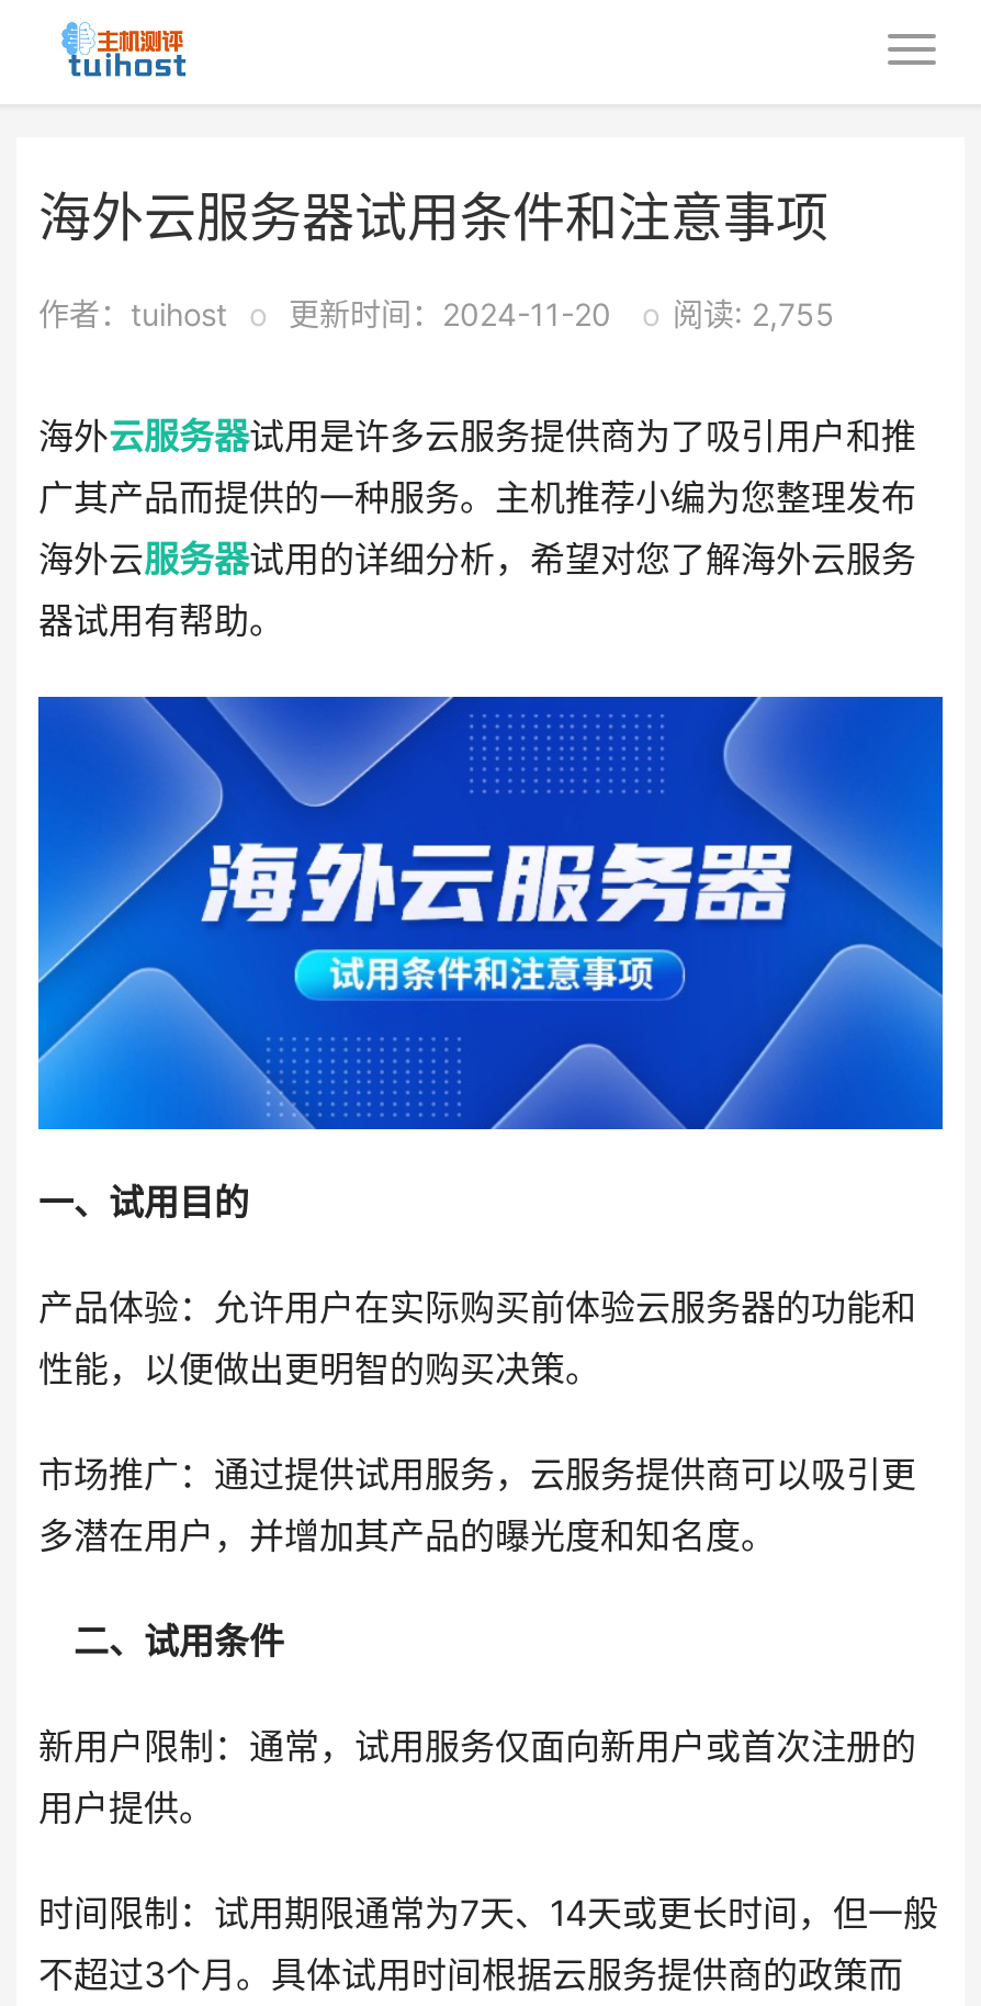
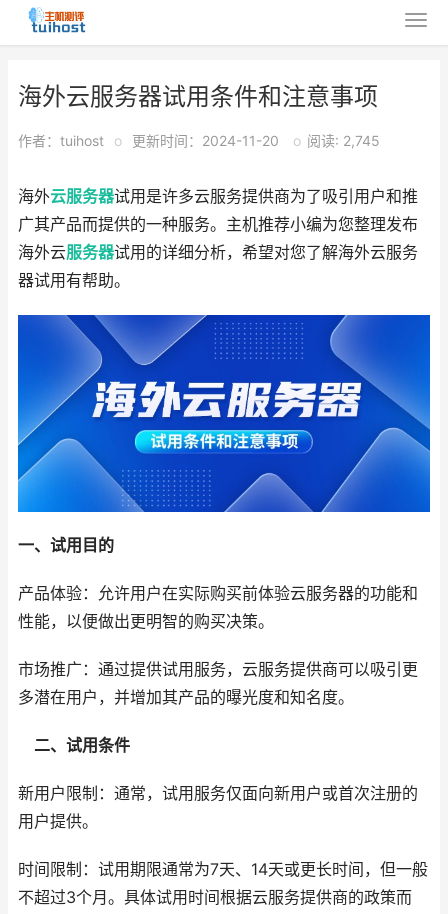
- 作者：tuihost o 更新时间：2024-11-20 o 阅读: 2,755
+ 作者：tuihost o 更新时间：2024-11-20 o 阅读: 2,745
